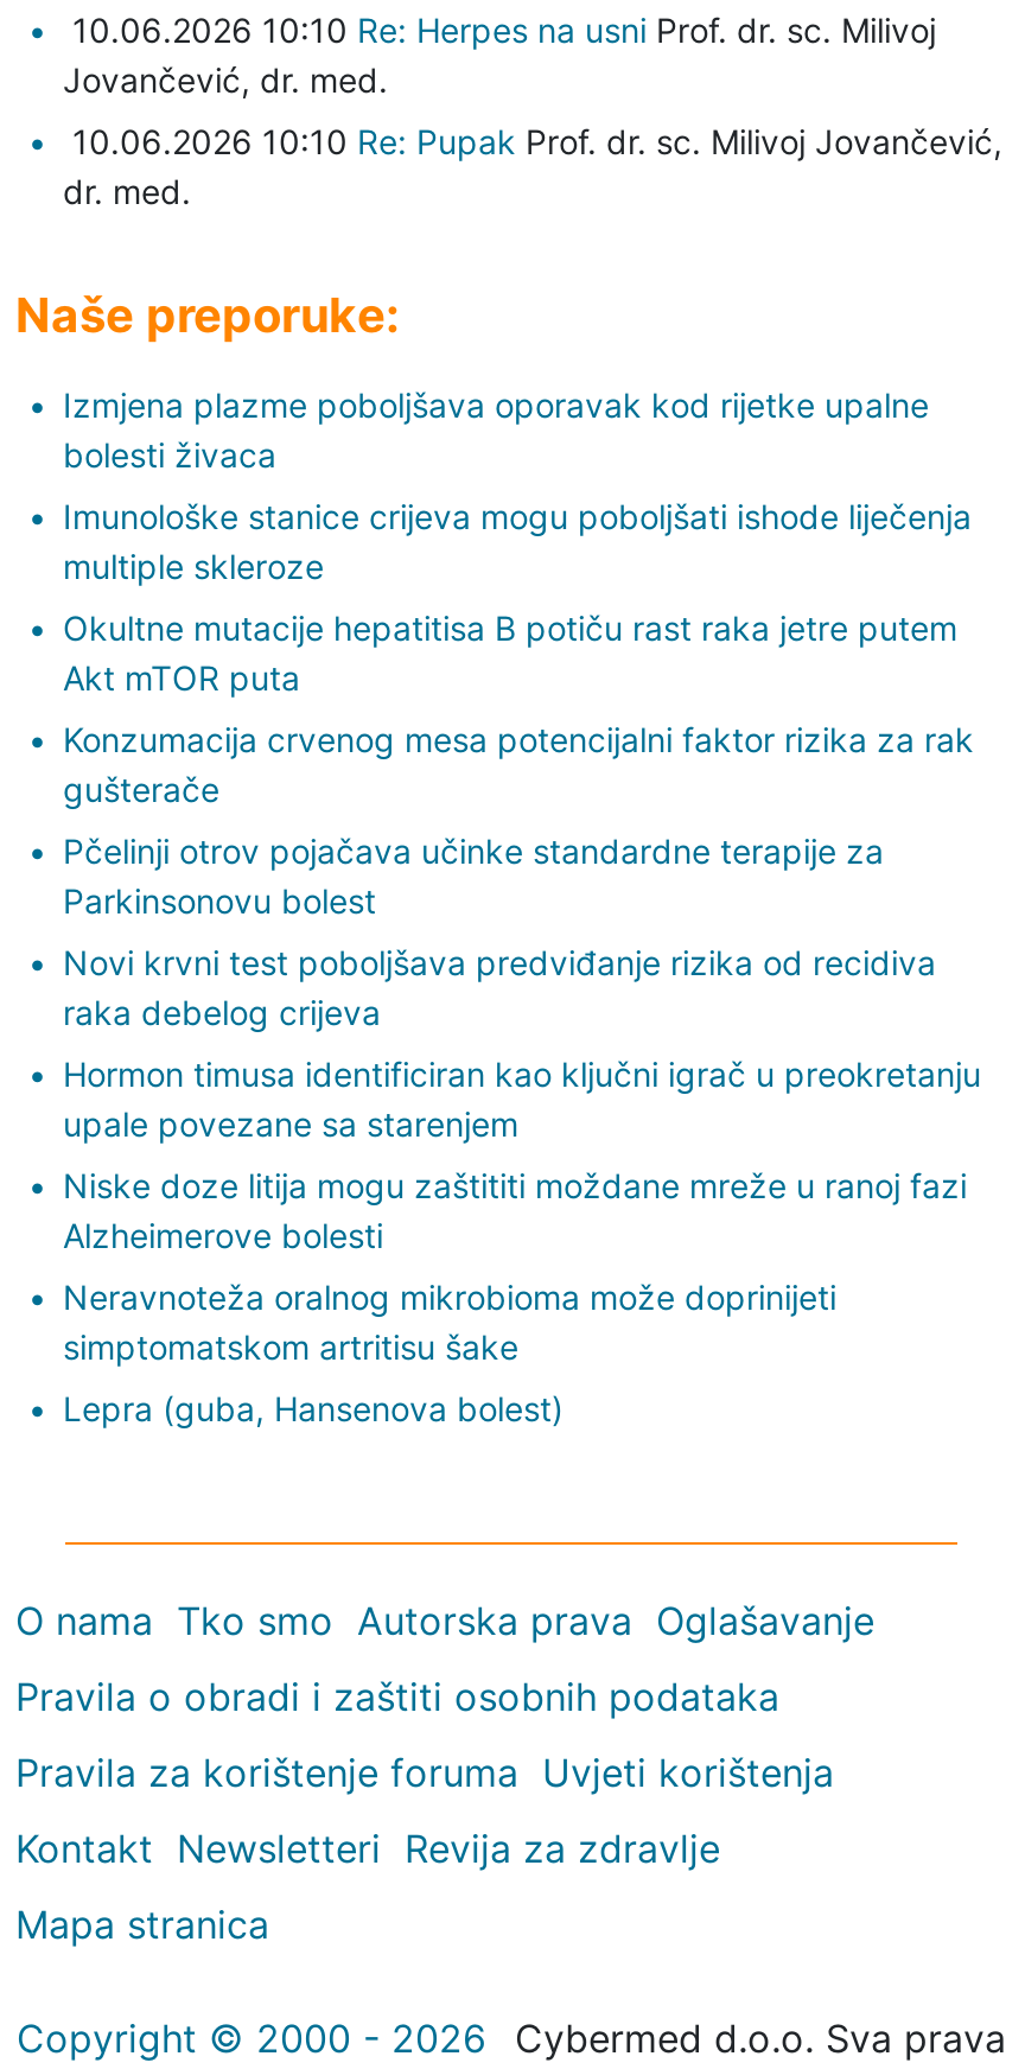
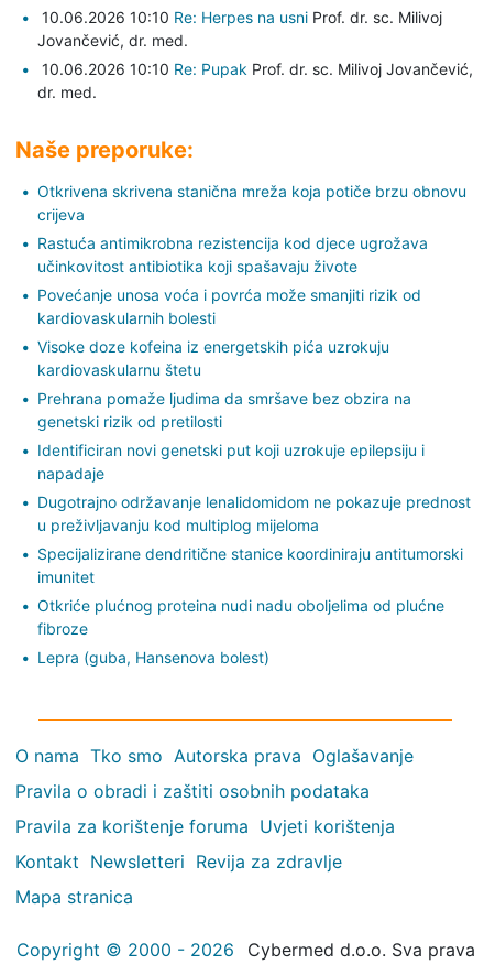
- Izmjena plazme poboljšava oporavak kod rijetke upalne
- bolesti živaca
+ Otkrivena skrivena stanična mreža koja potiče brzu obnovu
+ crijeva

- Imunološke stanice crijeva mogu poboljšati ishode liječenja
- multiple skleroze
+ Rastuća antimikrobna rezistencija kod djece ugrožava
+ učinkovitost antibiotika koji spašavaju živote

- Okultne mutacije hepatitisa B potiču rast raka jetre putem
- Akt mTOR puta
+ Povećanje unosa voća i povrća može smanjiti rizik od
+ kardiovaskularnih bolesti

- Konzumacija crvenog mesa potencijalni faktor rizika za rak
- gušterače
+ Visoke doze kofeina iz energetskih pića uzrokuju
+ kardiovaskularnu štetu

- Pčelinji otrov pojačava učinke standardne terapije za
- Parkinsonovu bolest
+ Prehrana pomaže ljudima da smršave bez obzira na
+ genetski rizik od pretilosti

- Novi krvni test poboljšava predviđanje rizika od recidiva
- raka debelog crijeva
+ Identificiran novi genetski put koji uzrokuje epilepsiju i
+ napadaje

- Hormon timusa identificiran kao ključni igrač u preokretanju
- upale povezane sa starenjem
+ Dugotrajno održavanje lenalidomidom ne pokazuje prednost
+ u preživljavanju kod multiplog mijeloma

- Niske doze litija mogu zaštititi moždane mreže u ranoj fazi
- Alzheimerove bolesti
+ Specijalizirane dendritične stanice koordiniraju antitumorski
+ imunitet

- Neravnoteža oralnog mikrobioma može doprinijeti
- simptomatskom artritisu šake
+ Otkriće plućnog proteina nudi nadu oboljelima od plućne
+ fibroze
